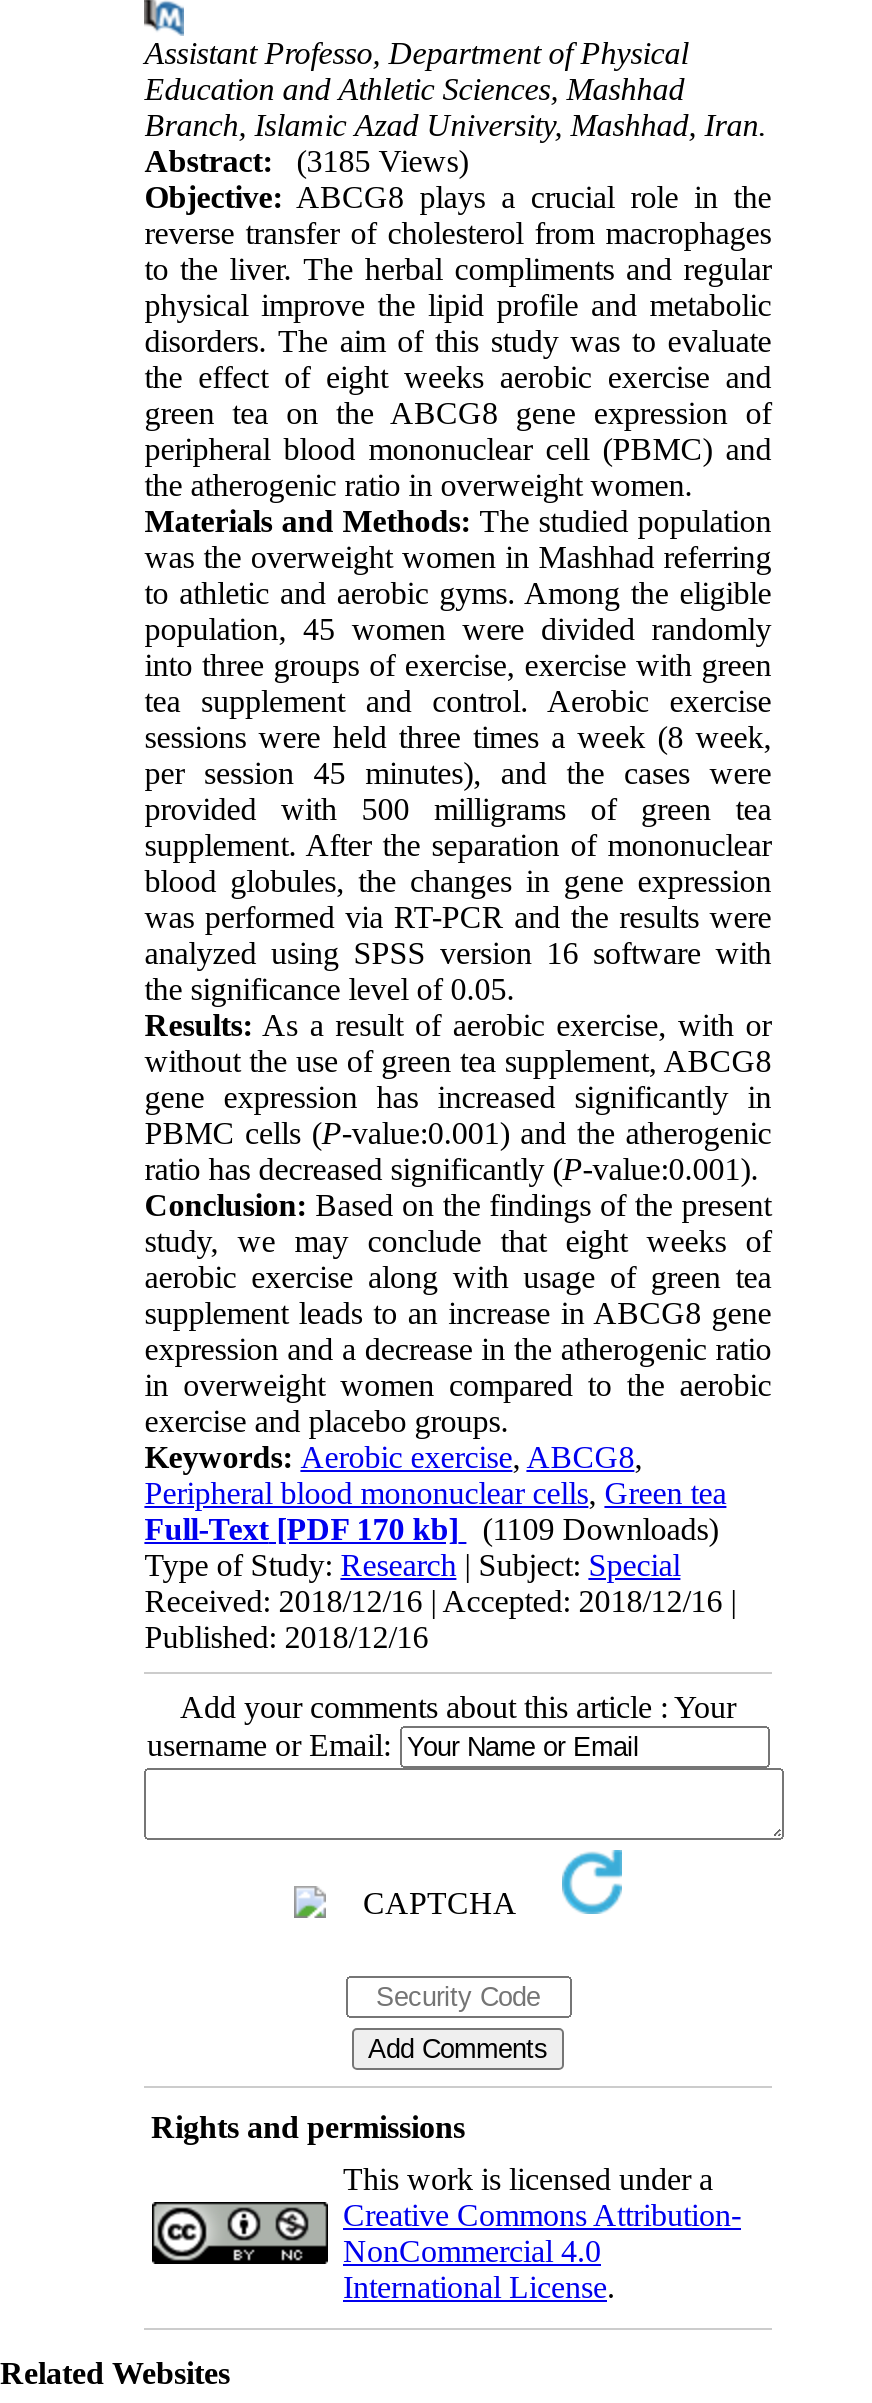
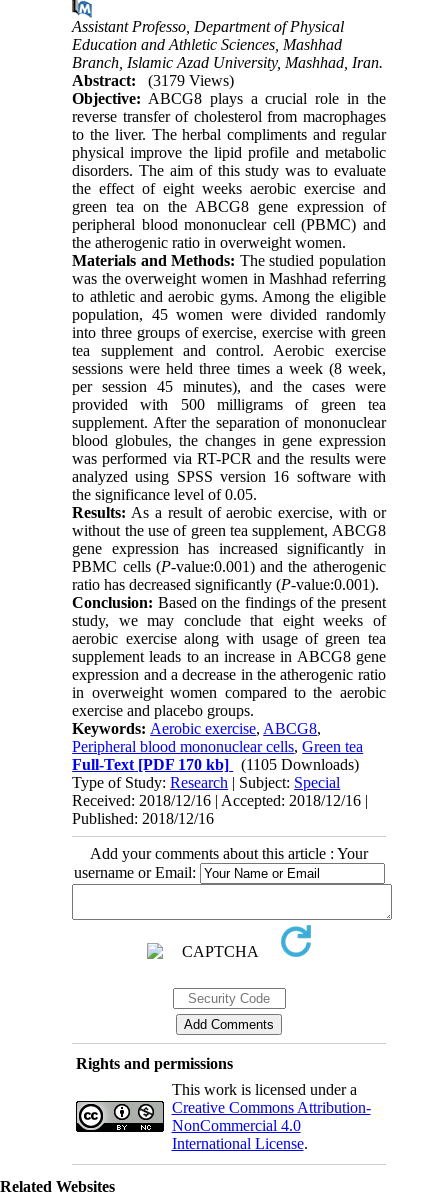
- Abstract: (3185 Views)
+ Abstract: (3179 Views)

- Full-Text [PDF 170 kb] (1109 Downloads)
+ Full-Text [PDF 170 kb] (1105 Downloads)
